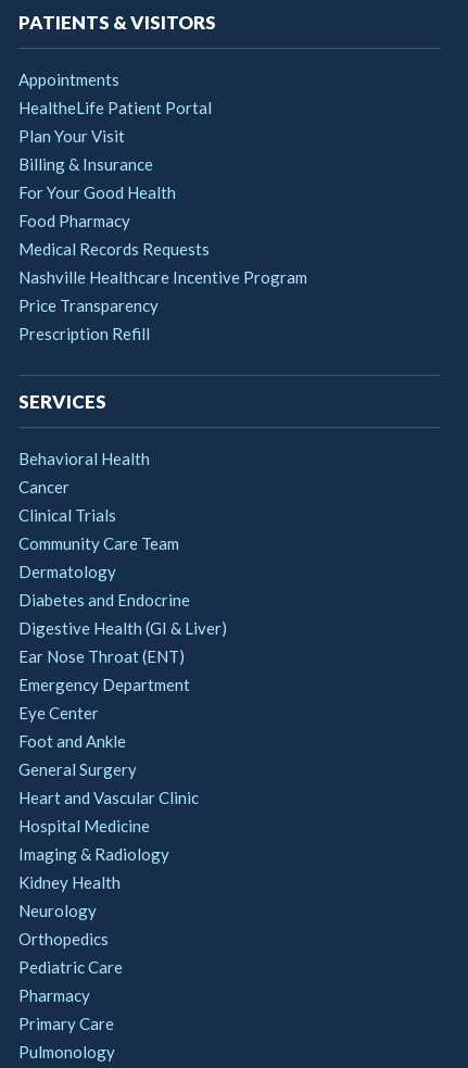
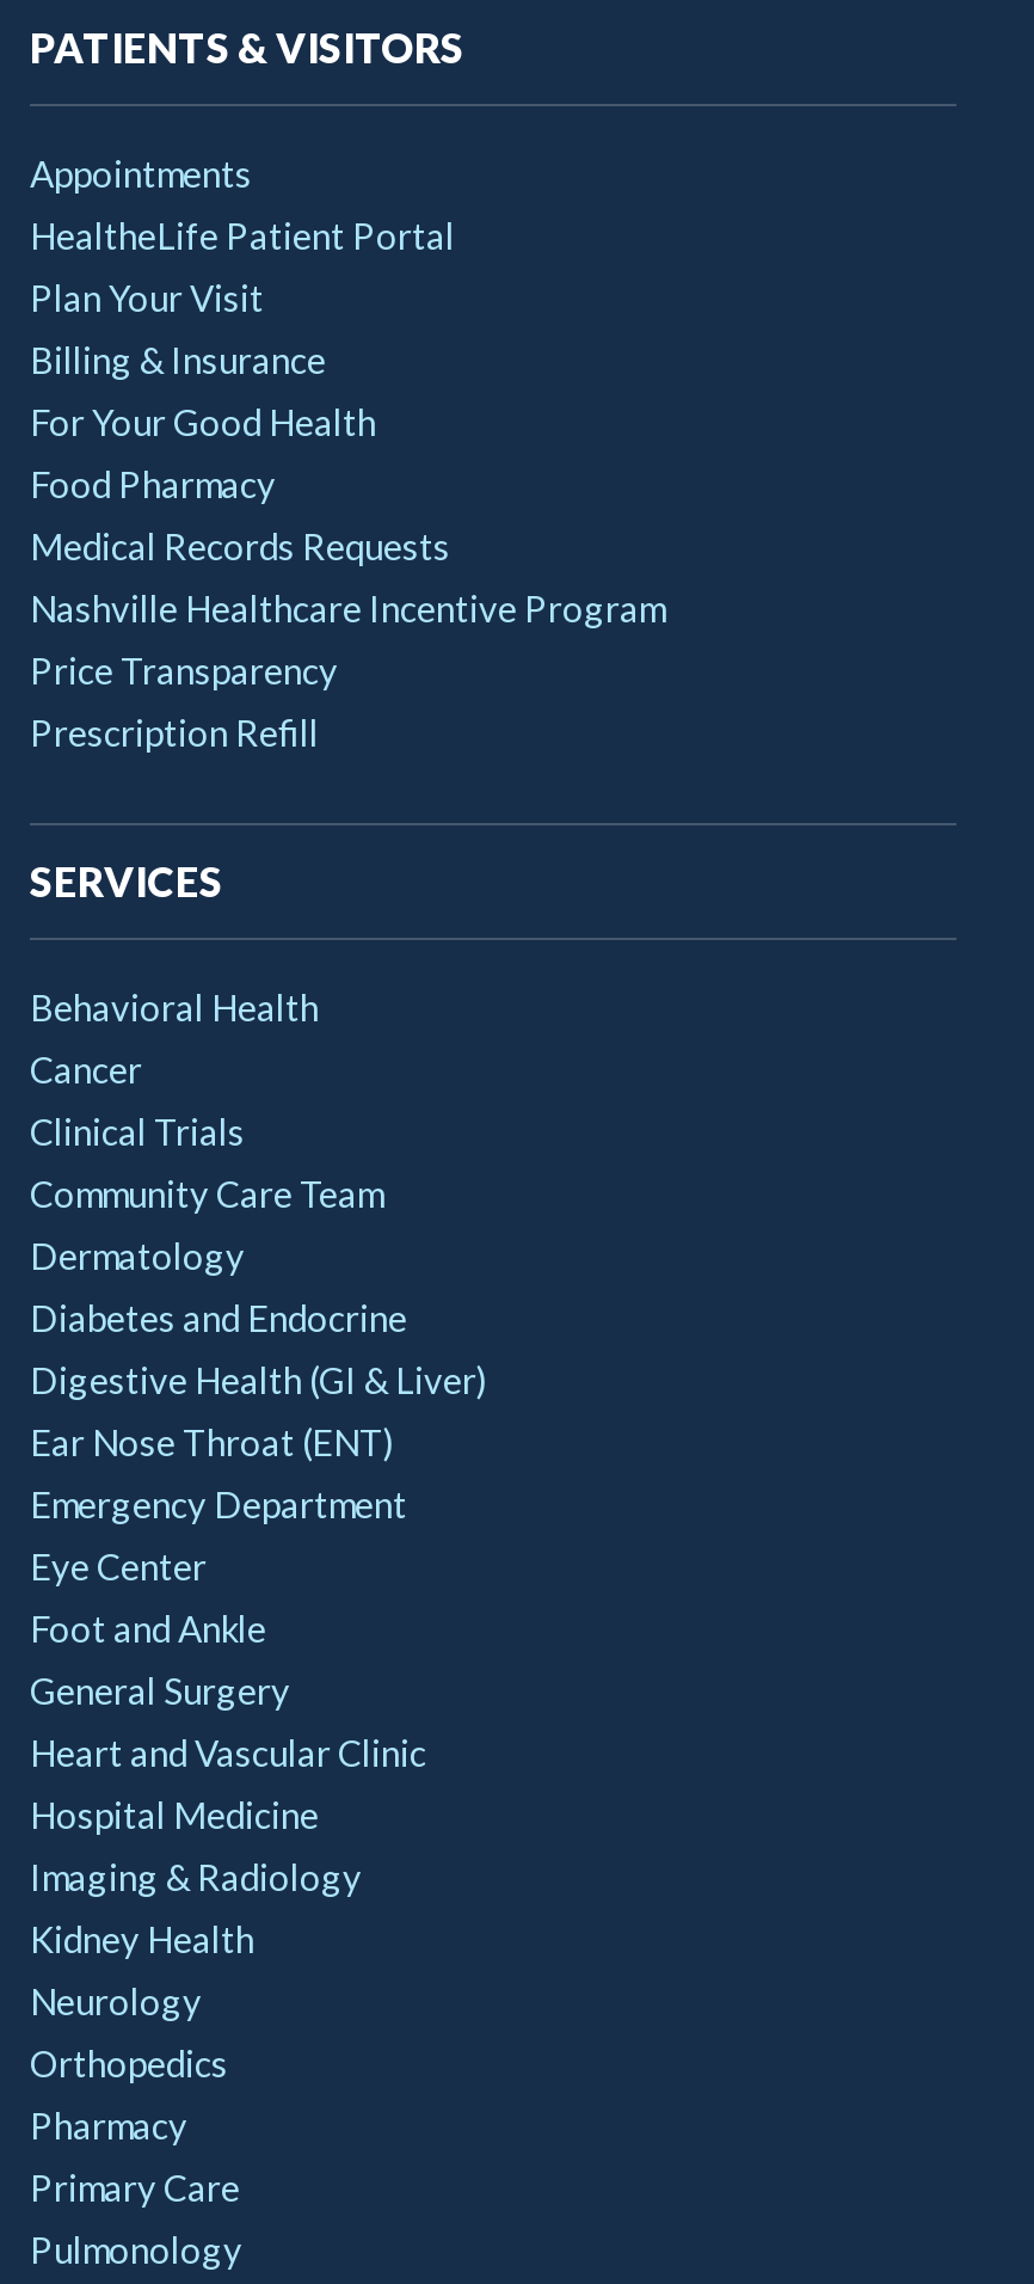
- Pediatric Care
